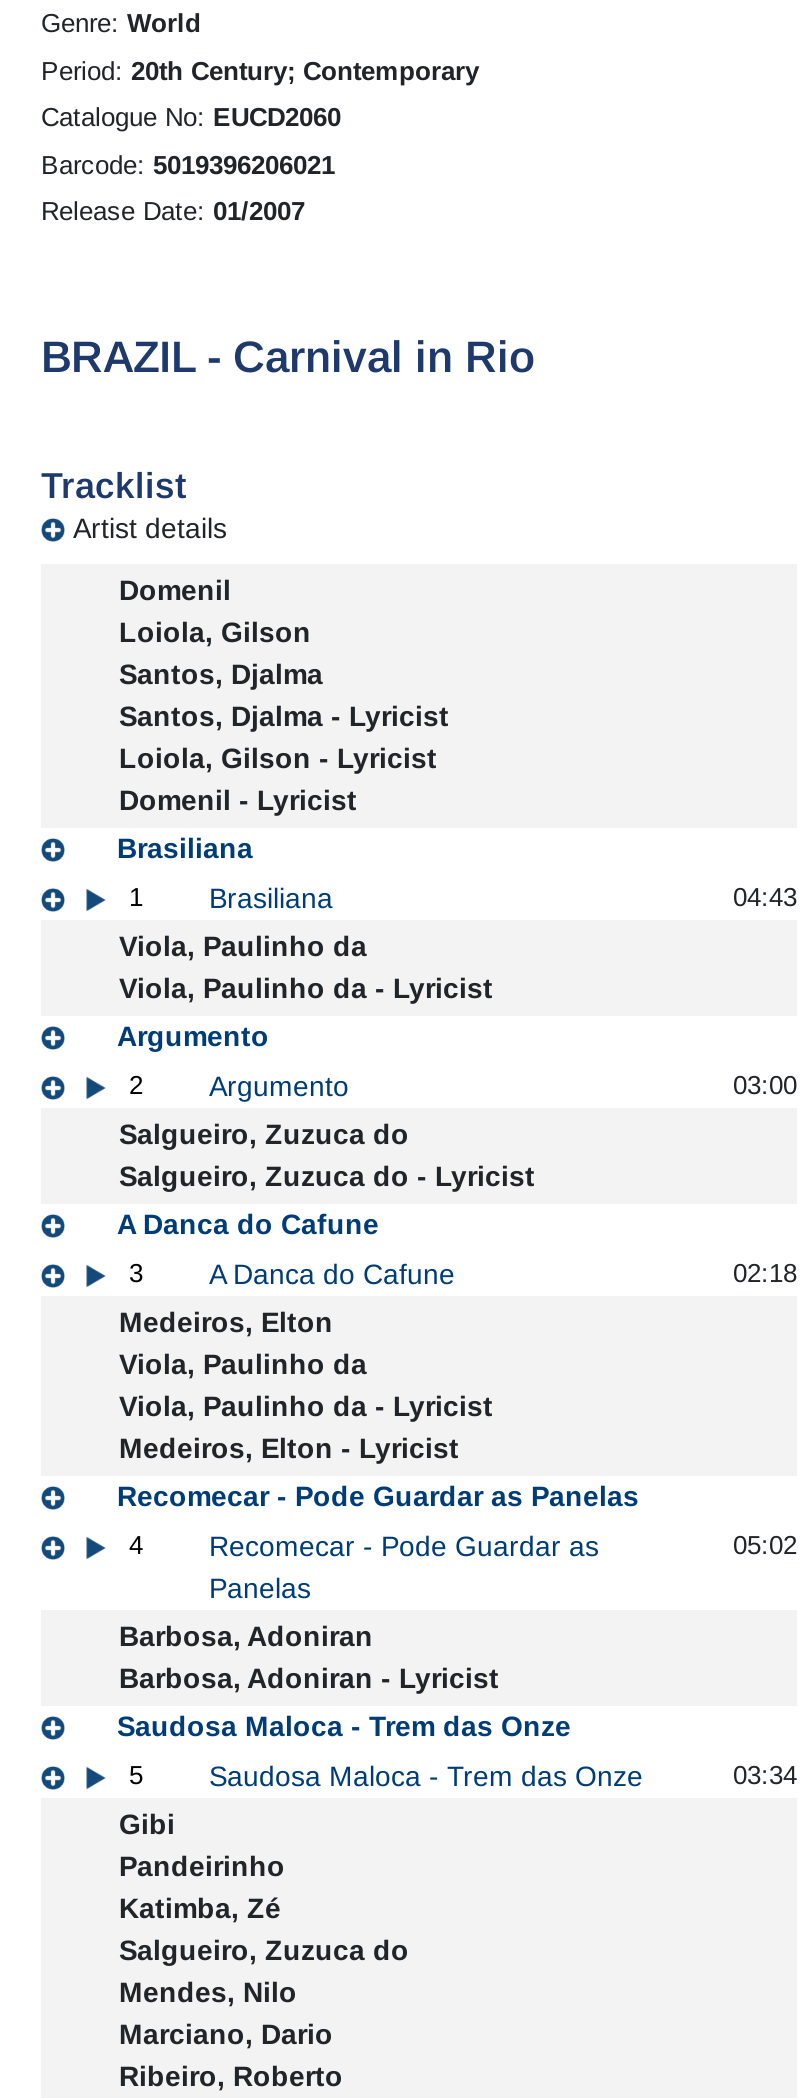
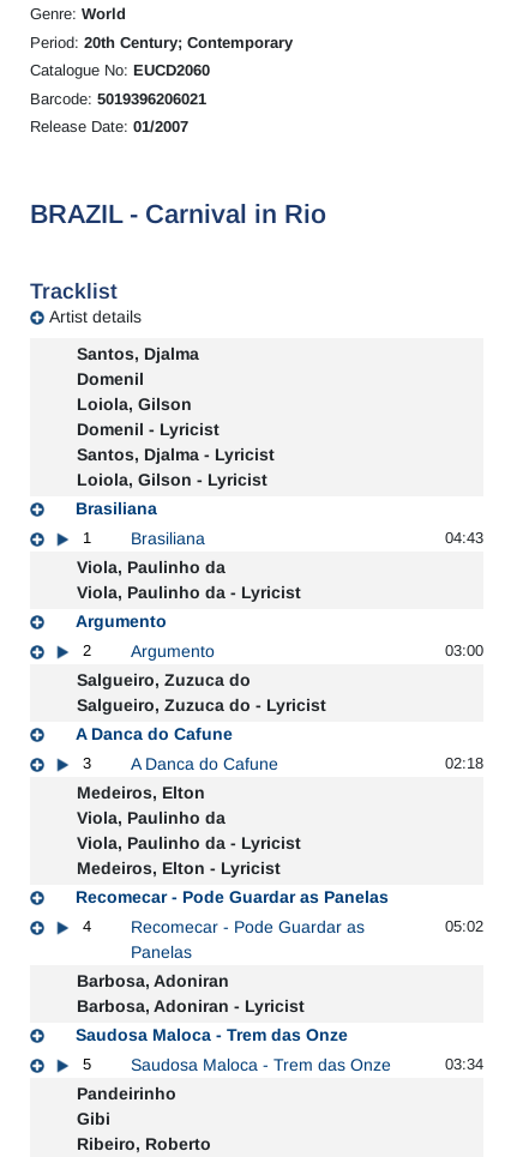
moved down: Domenil | Loiola, Gilson

moved up: Santos, Djalma

moved down: Santos, Djalma - Lyricist | Loiola, Gilson - Lyricist

moved up: Domenil - Lyricist

moved down: Gibi

- Katimba, Zé
- Salgueiro, Zuzuca do
- Mendes, Nilo
- Marciano, Dario
